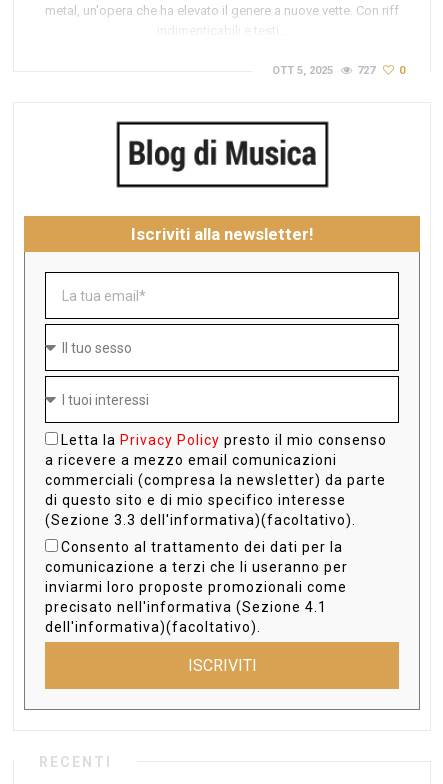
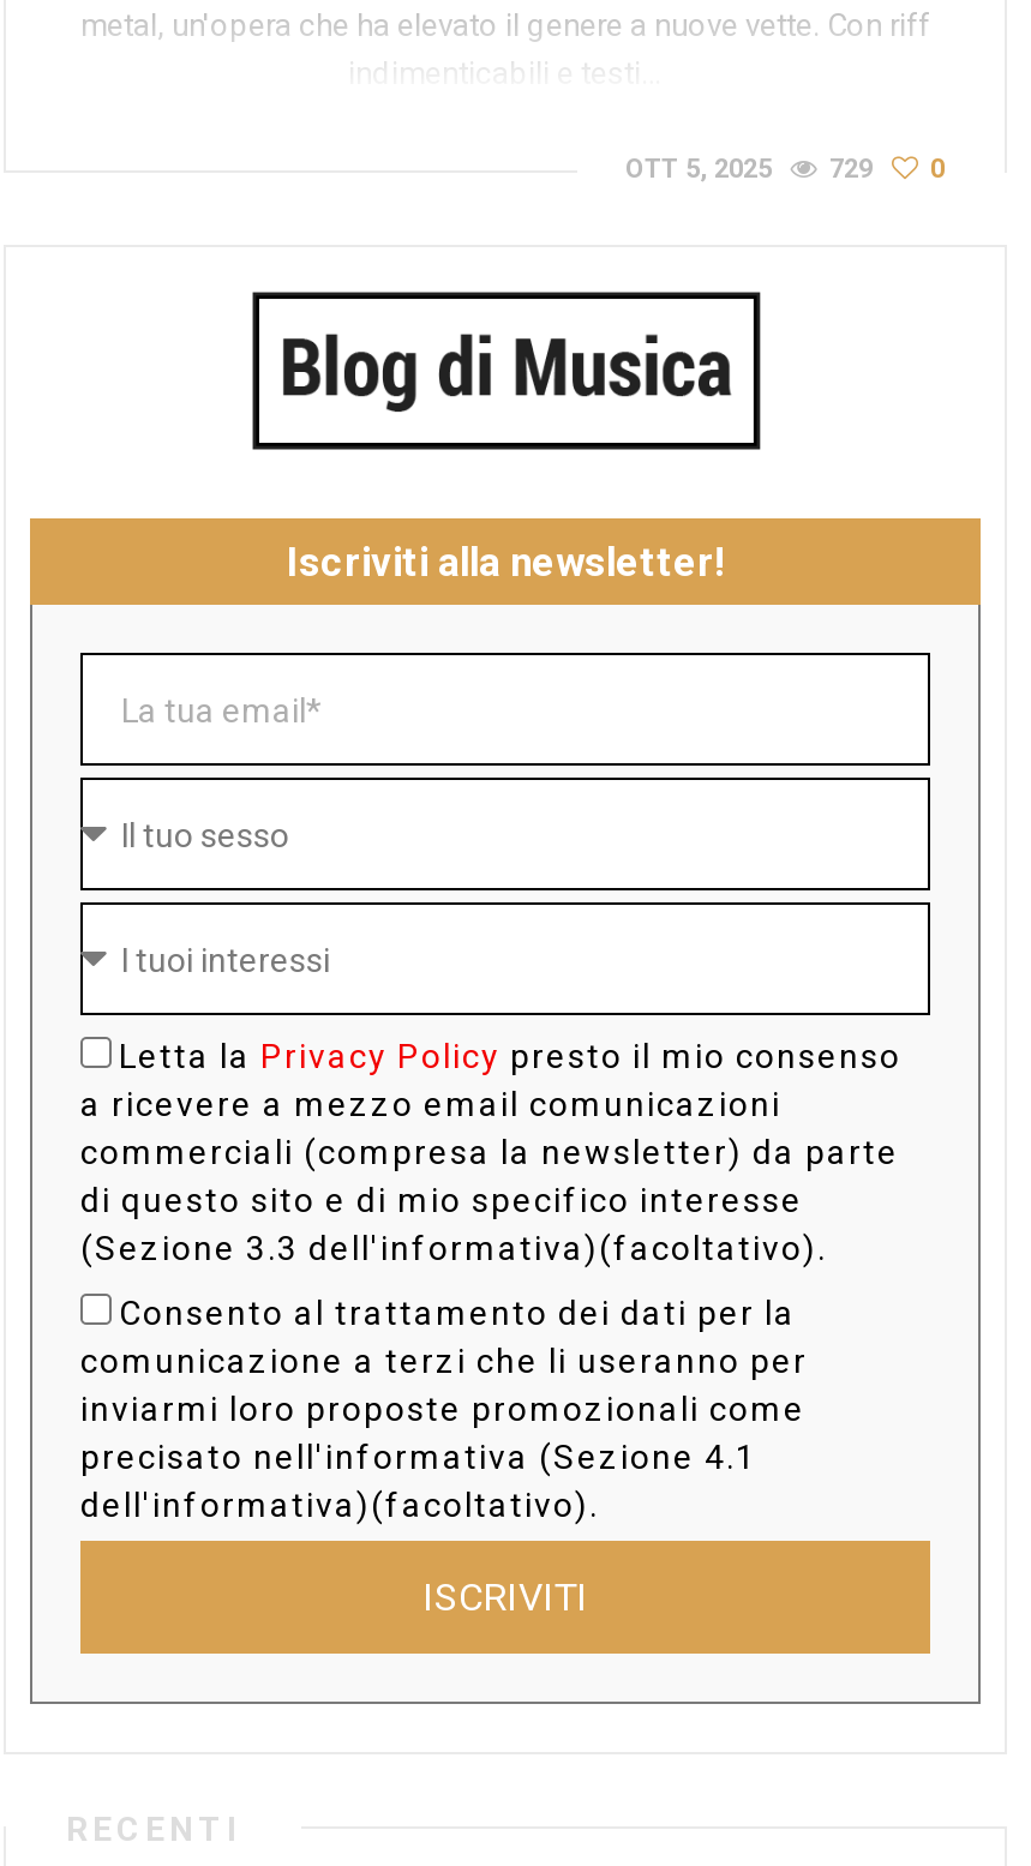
- OTT 5, 2025 727 0
+ OTT 5, 2025 729 0
